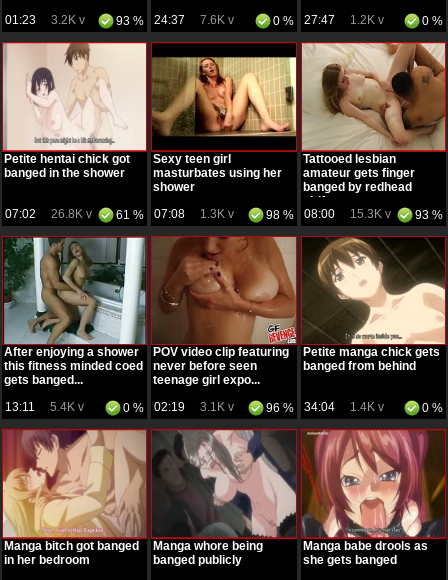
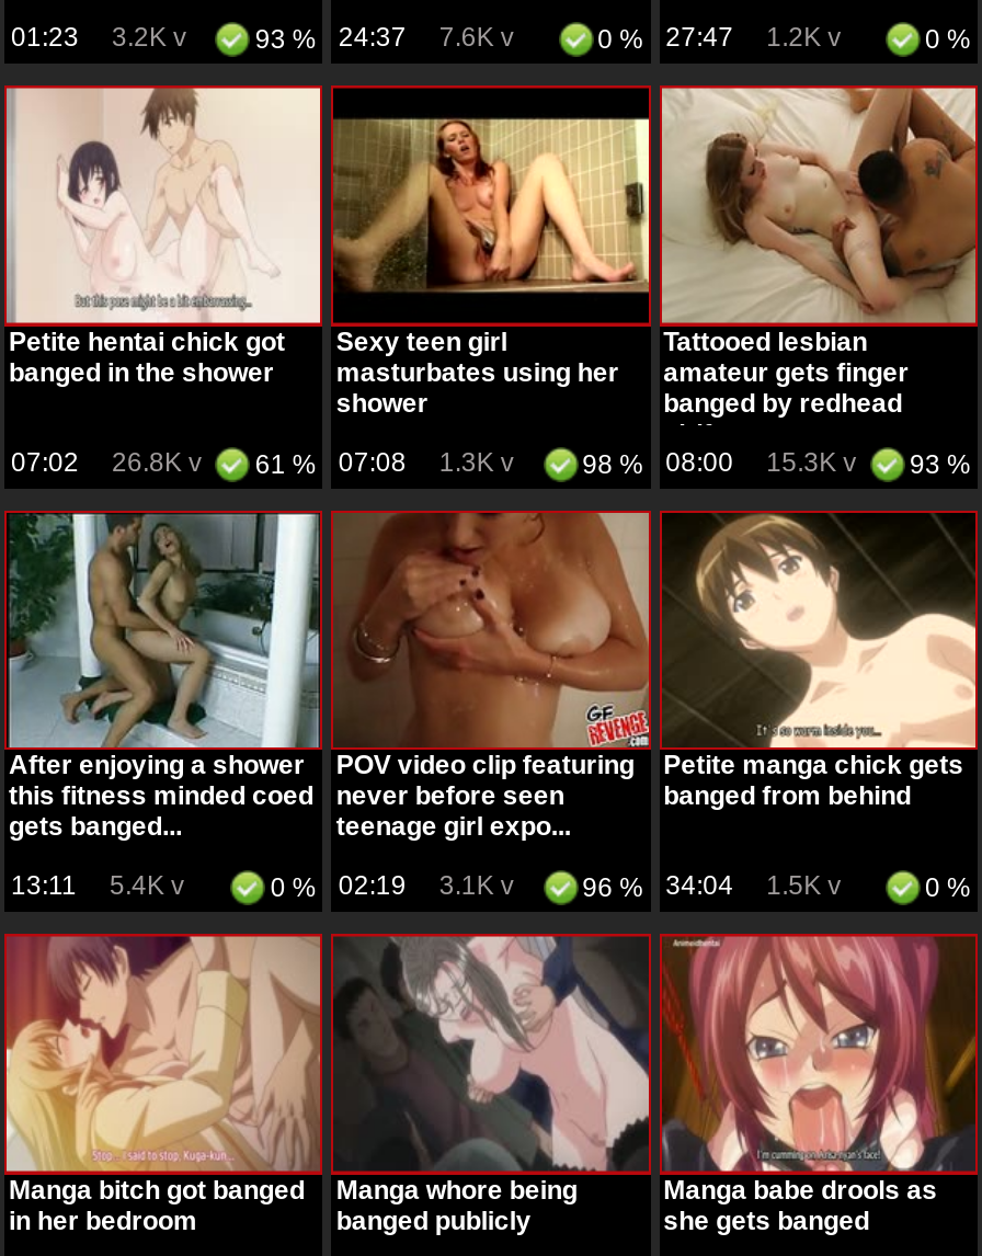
- 96 % 34:04 1.4K v
+ 96 % 34:04 1.5K v
